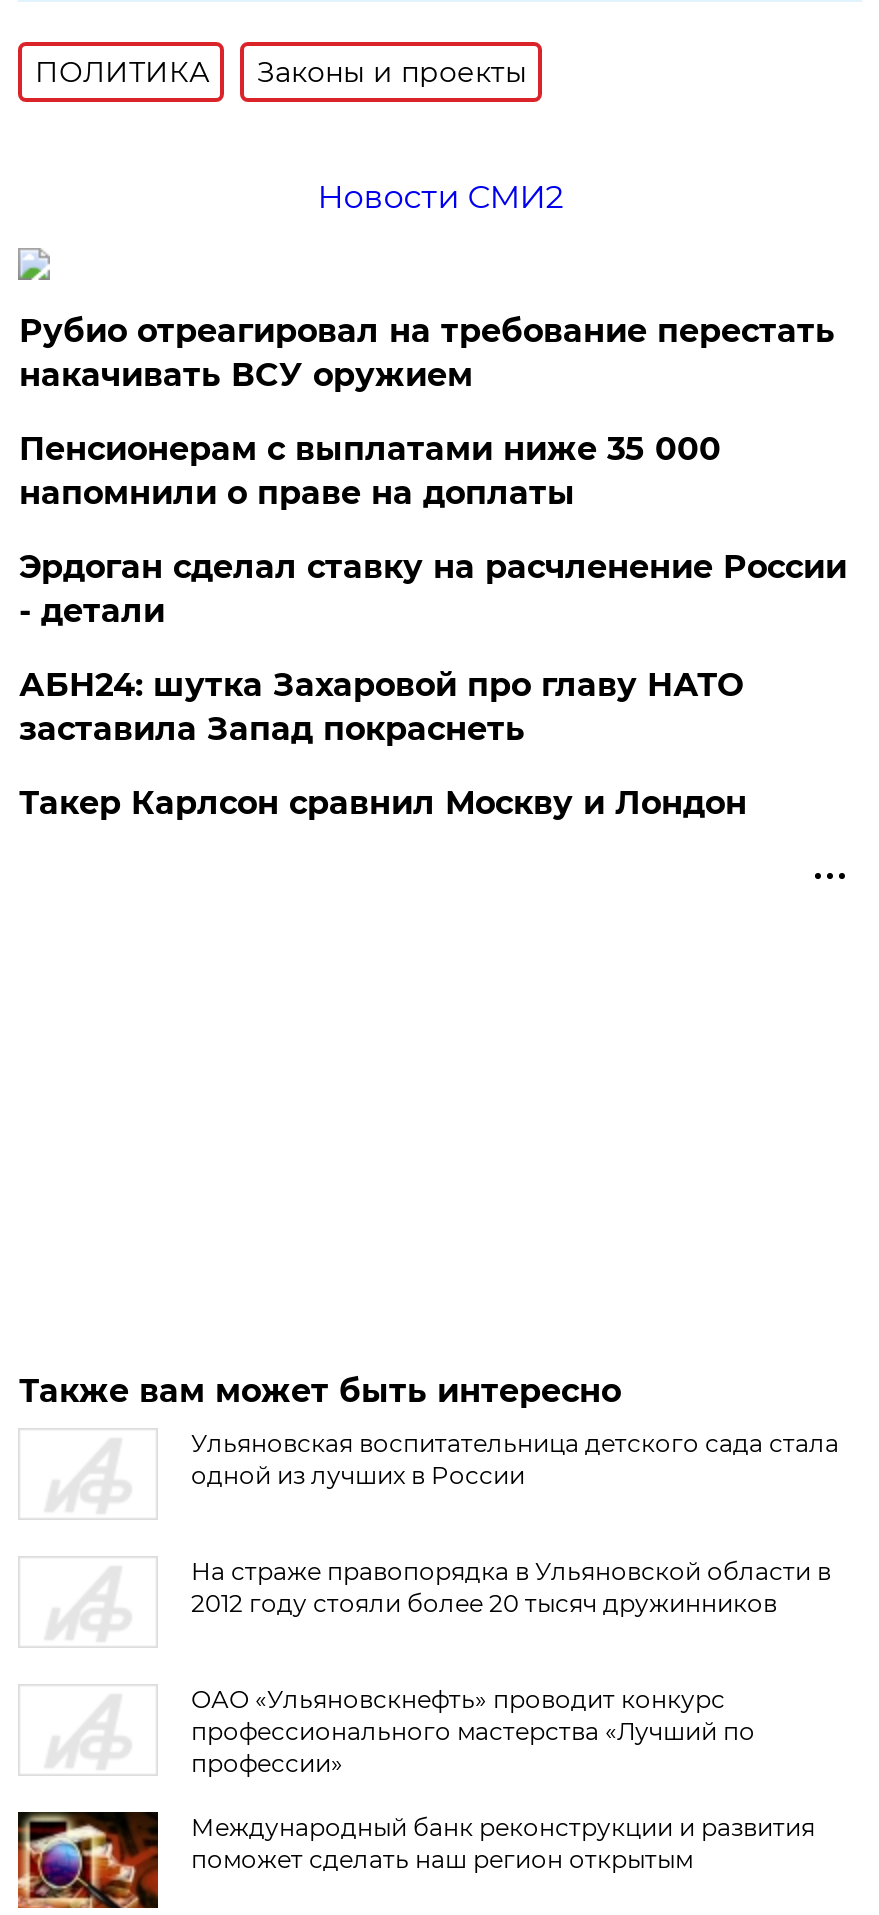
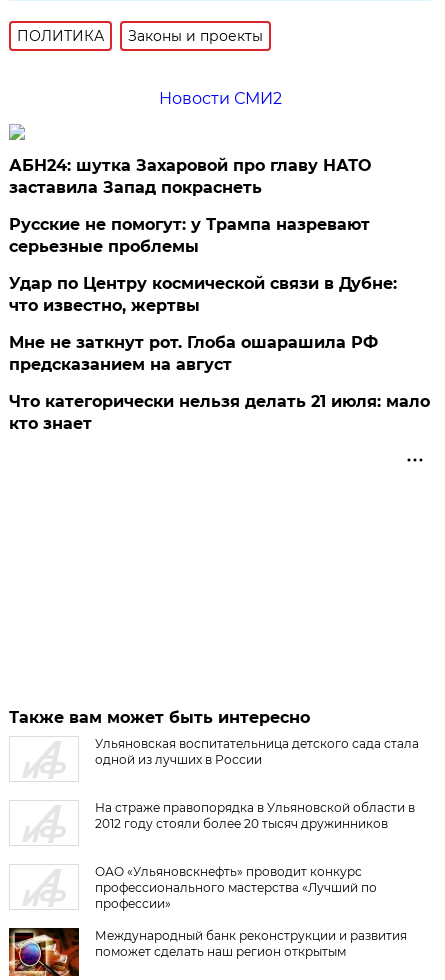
- Рубио отреагировал на требование перестать
- накачивать ВСУ оружием
- Пенсионерам с выплатами ниже 35 000
- напомнили о праве на доплаты
- Эрдоган сделал ставку на расчленение России
- - детали

moved up: АБН24: шутка Захаровой про главу НАТО | заставила Запад покраснеть

- Такер Карлсон сравнил Москву и Лондон
+ Русские не помогут: у Трампа назревают
+ серьезные проблемы
+ Удар по Центру космической связи в Дубне:
+ что известно, жертвы
+ Мне не заткнут рот. Глоба ошарашила РФ
+ предсказанием на август
+ Что категорически нельзя делать 21 июля: мало
+ кто знает
